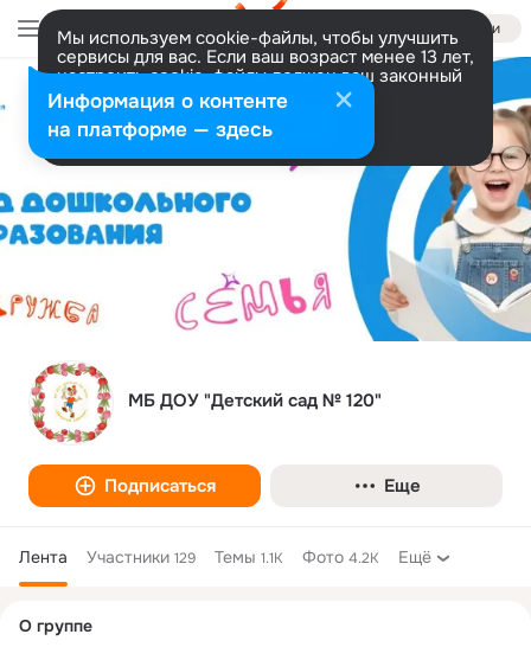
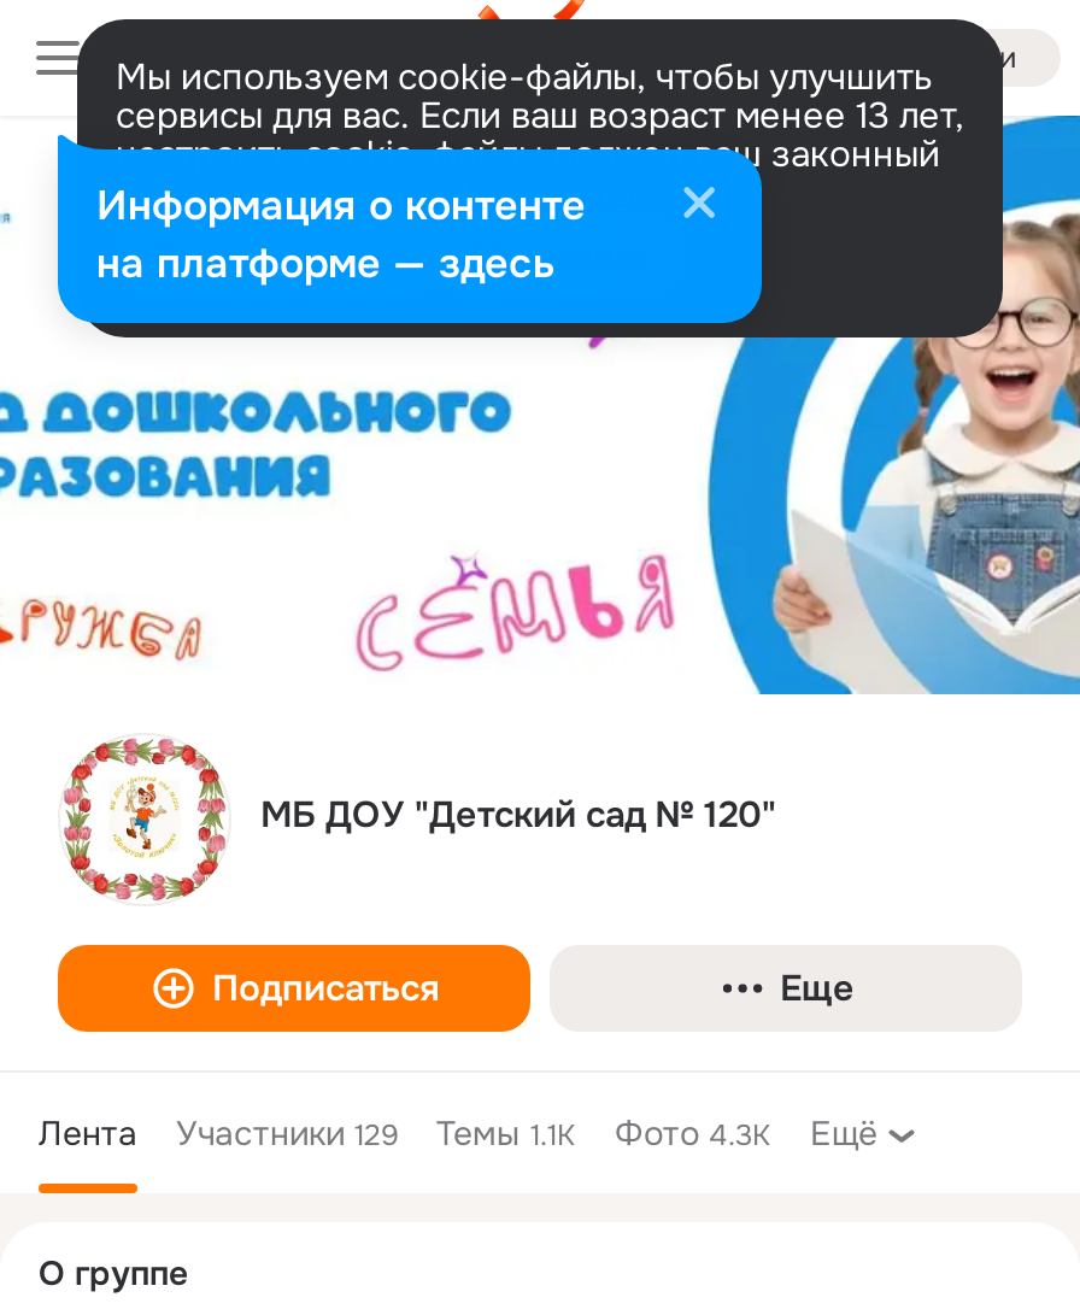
- Лента Участники 129 Темы 1.1K Фото 4.2K Ещё
+ Лента Участники 129 Темы 1.1K Фото 4.3K Ещё
